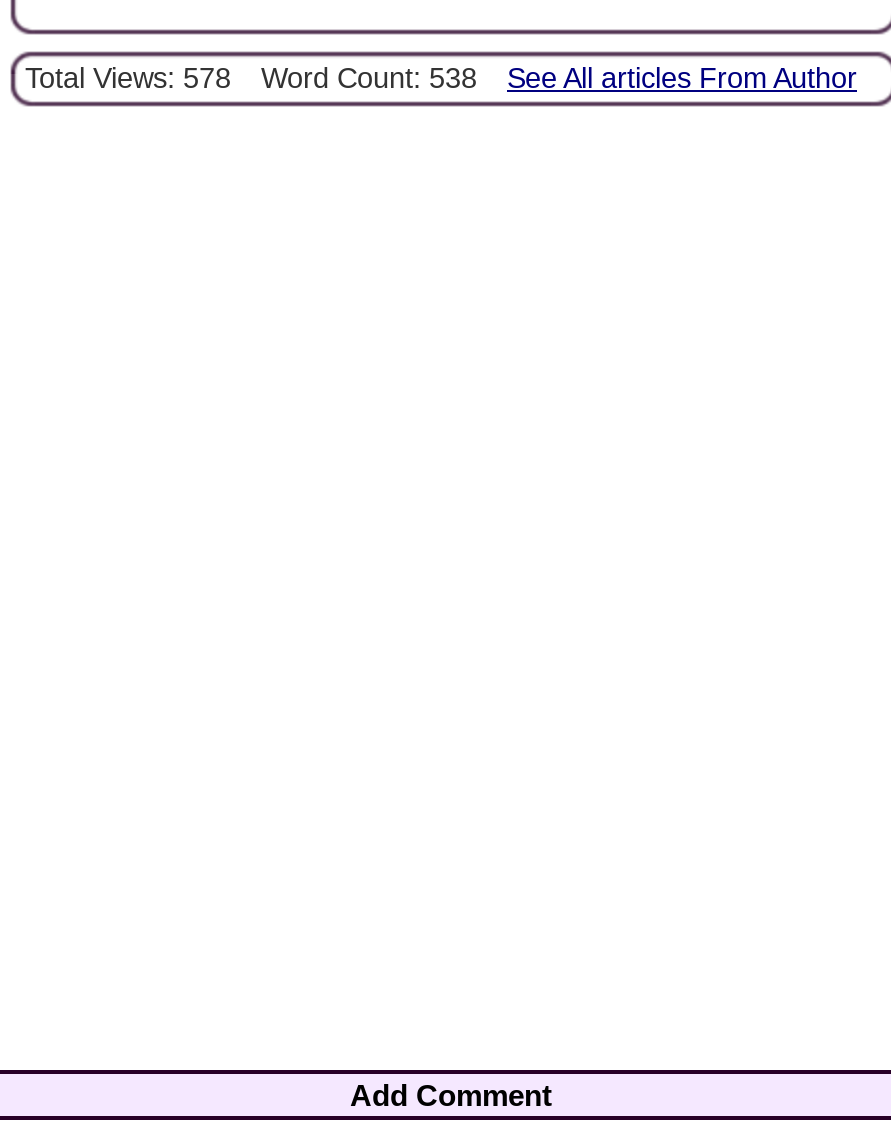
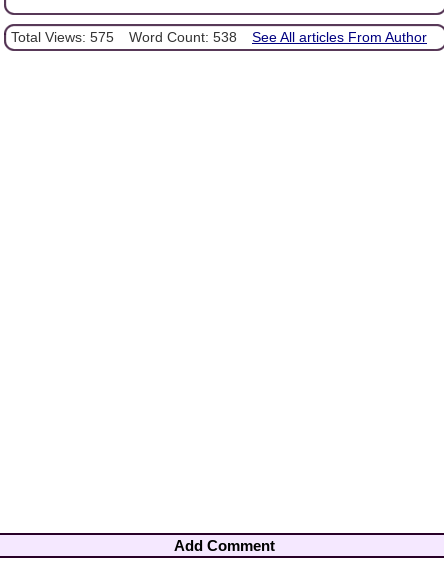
- Total Views: 578 Word Count: 538 See All articles From Author
+ Total Views: 575 Word Count: 538 See All articles From Author
